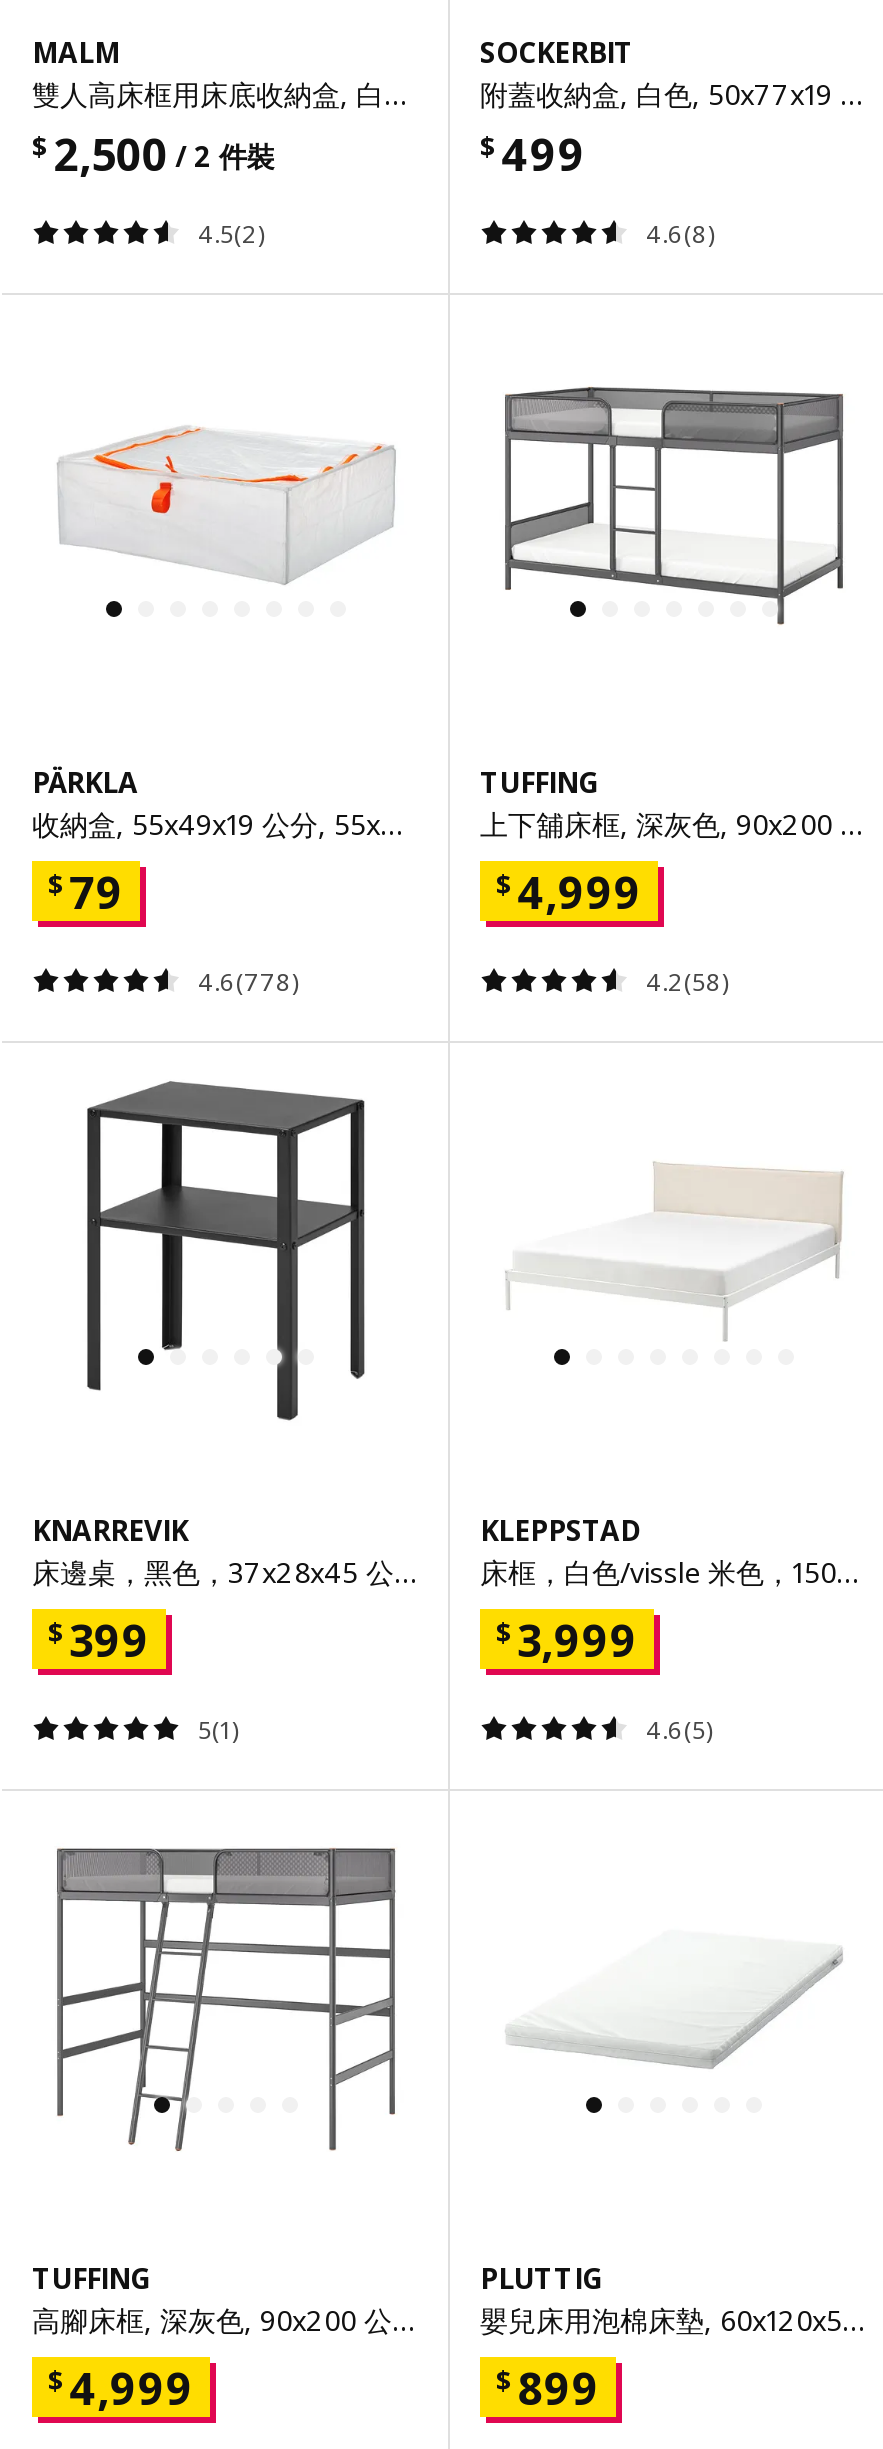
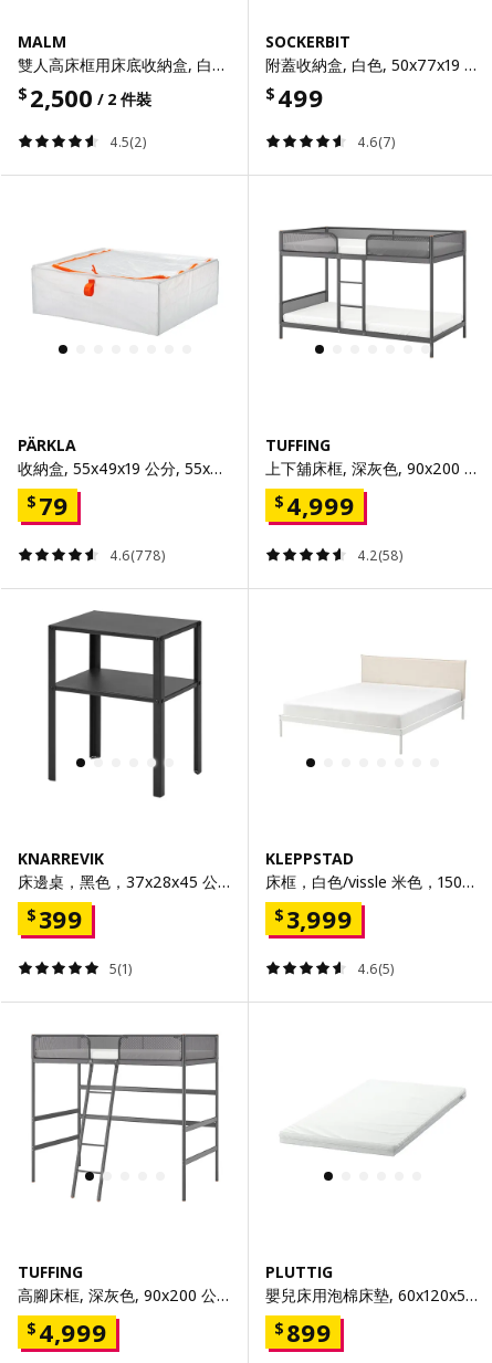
- 4.6(8)
+ 4.6(7)
